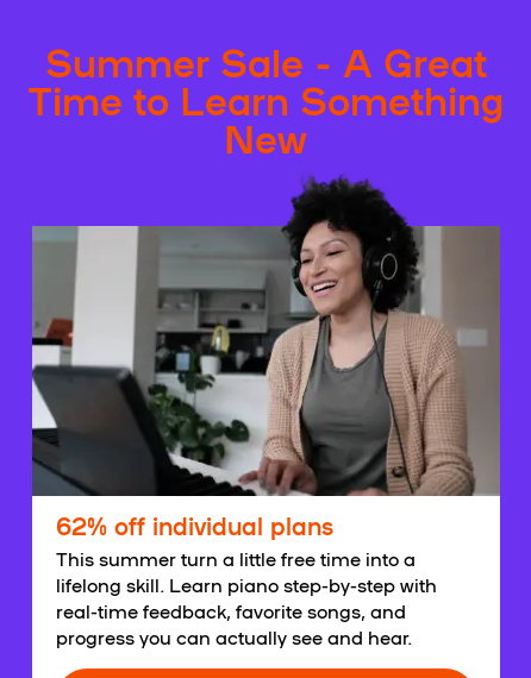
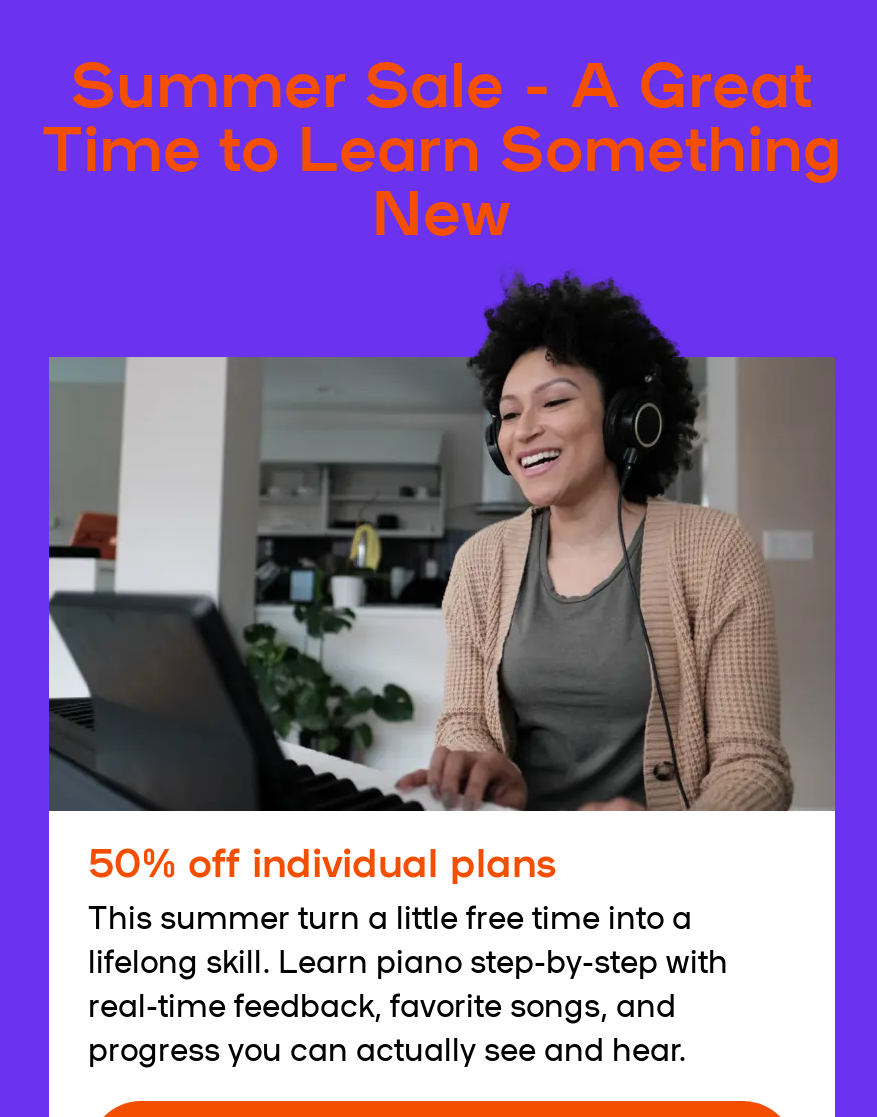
- 62% off individual plans
+ 50% off individual plans
